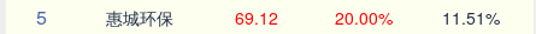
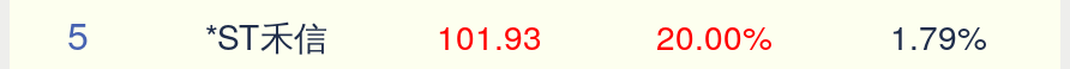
- 惠城环保
- 69.12
+ *ST禾信
+ 101.93

- 11.51%
+ 1.79%
